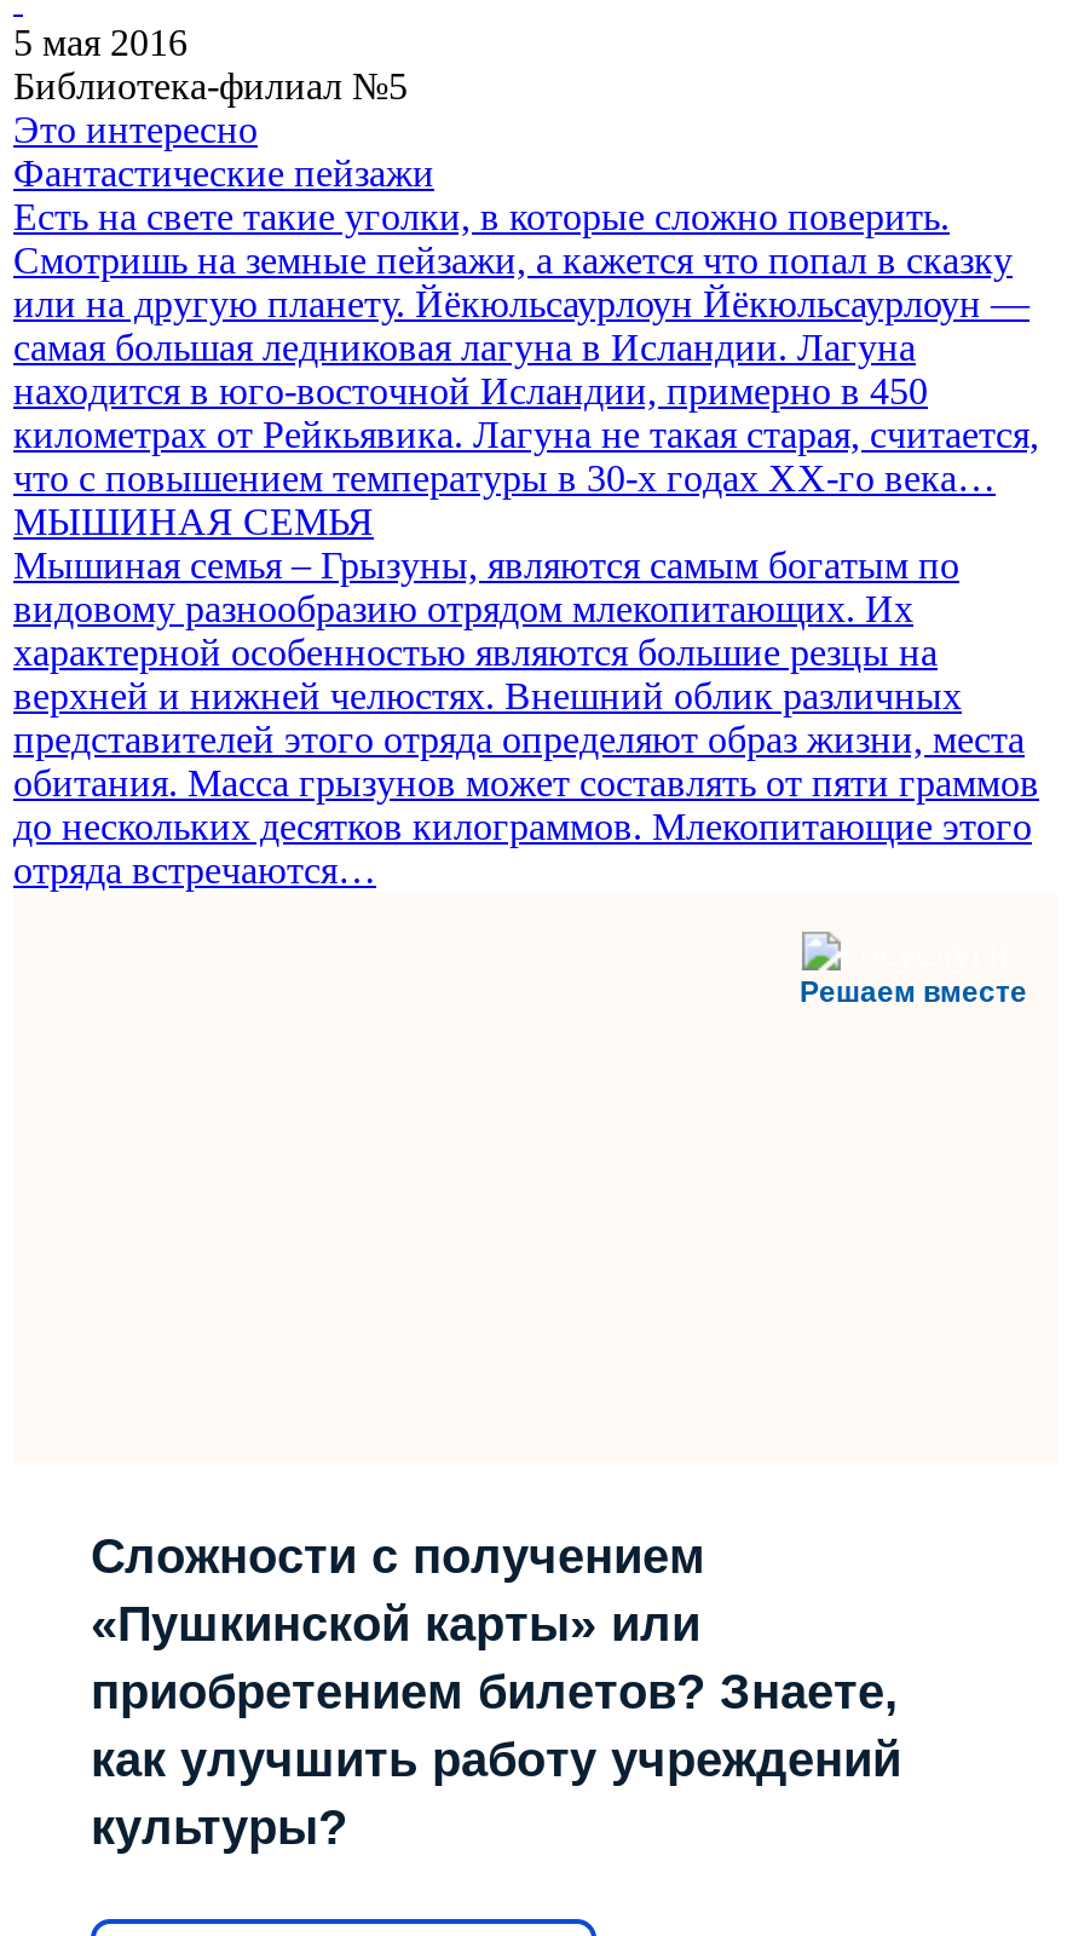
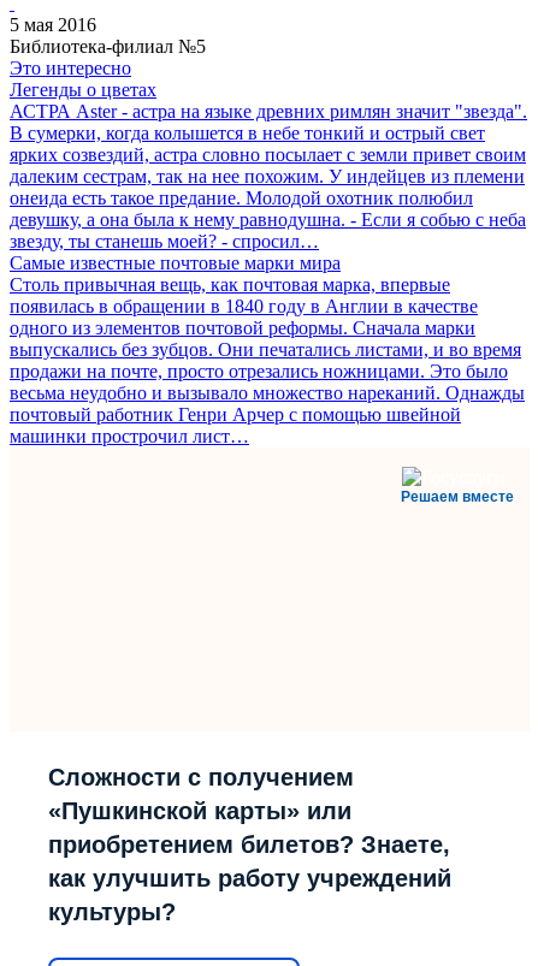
- Фантастические пейзажи
- Есть на свете такие уголки, в которые сложно поверить.
- Смотришь на земные пейзажи, а кажется что попал в сказку
- или на другую планету. Йёкюльсаурлоун Йёкюльсаурлоун —
- самая большая ледниковая лагуна в Исландии. Лагуна
- находится в юго-восточной Исландии, примерно в 450
- километрах от Рейкьявика. Лагуна не такая старая, считается,
- что с повышением температуры в 30-х годах XX-го века…
- МЫШИНАЯ СЕМЬЯ
- Мышиная семья – Грызуны, являются самым богатым по
- видовому разнообразию отрядом млекопитающих. Их
- характерной особенностью являются большие резцы на
- верхней и нижней челюстях. Внешний облик различных
- представителей этого отряда определяют образ жизни, места
- обитания. Масса грызунов может составлять от пяти граммов
- до нескольких десятков килограммов. Млекопитающие этого
- отряда встречаются…
+ Легенды о цветах
+ АСТРА Aster - астра на языке древних римлян значит "звезда".
+ В сумерки, когда колышется в небе тонкий и острый свет
+ ярких созвездий, астра словно посылает с земли привет своим
+ далеким сестрам, так на нее похожим. У индейцев из племени
+ онеида есть такое предание. Молодой охотник полюбил
+ девушку, а она была к нему равнодушна. - Если я собью с неба
+ звезду, ты станешь моей? - спросил…
+ Самые известные почтовые марки мира
+ Столь привычная вещь, как почтовая марка, впервые
+ появилась в обращении в 1840 году в Англии в качестве
+ одного из элементов почтовой реформы. Сначала марки
+ выпускались без зубцов. Они печатались листами, и во время
+ продажи на почте, просто отрезались ножницами. Это было
+ весьма неудобно и вызывало множество нареканий. Однажды
+ почтовый работник Генри Арчер с помощью швейной
+ машинки прострочил лист…
